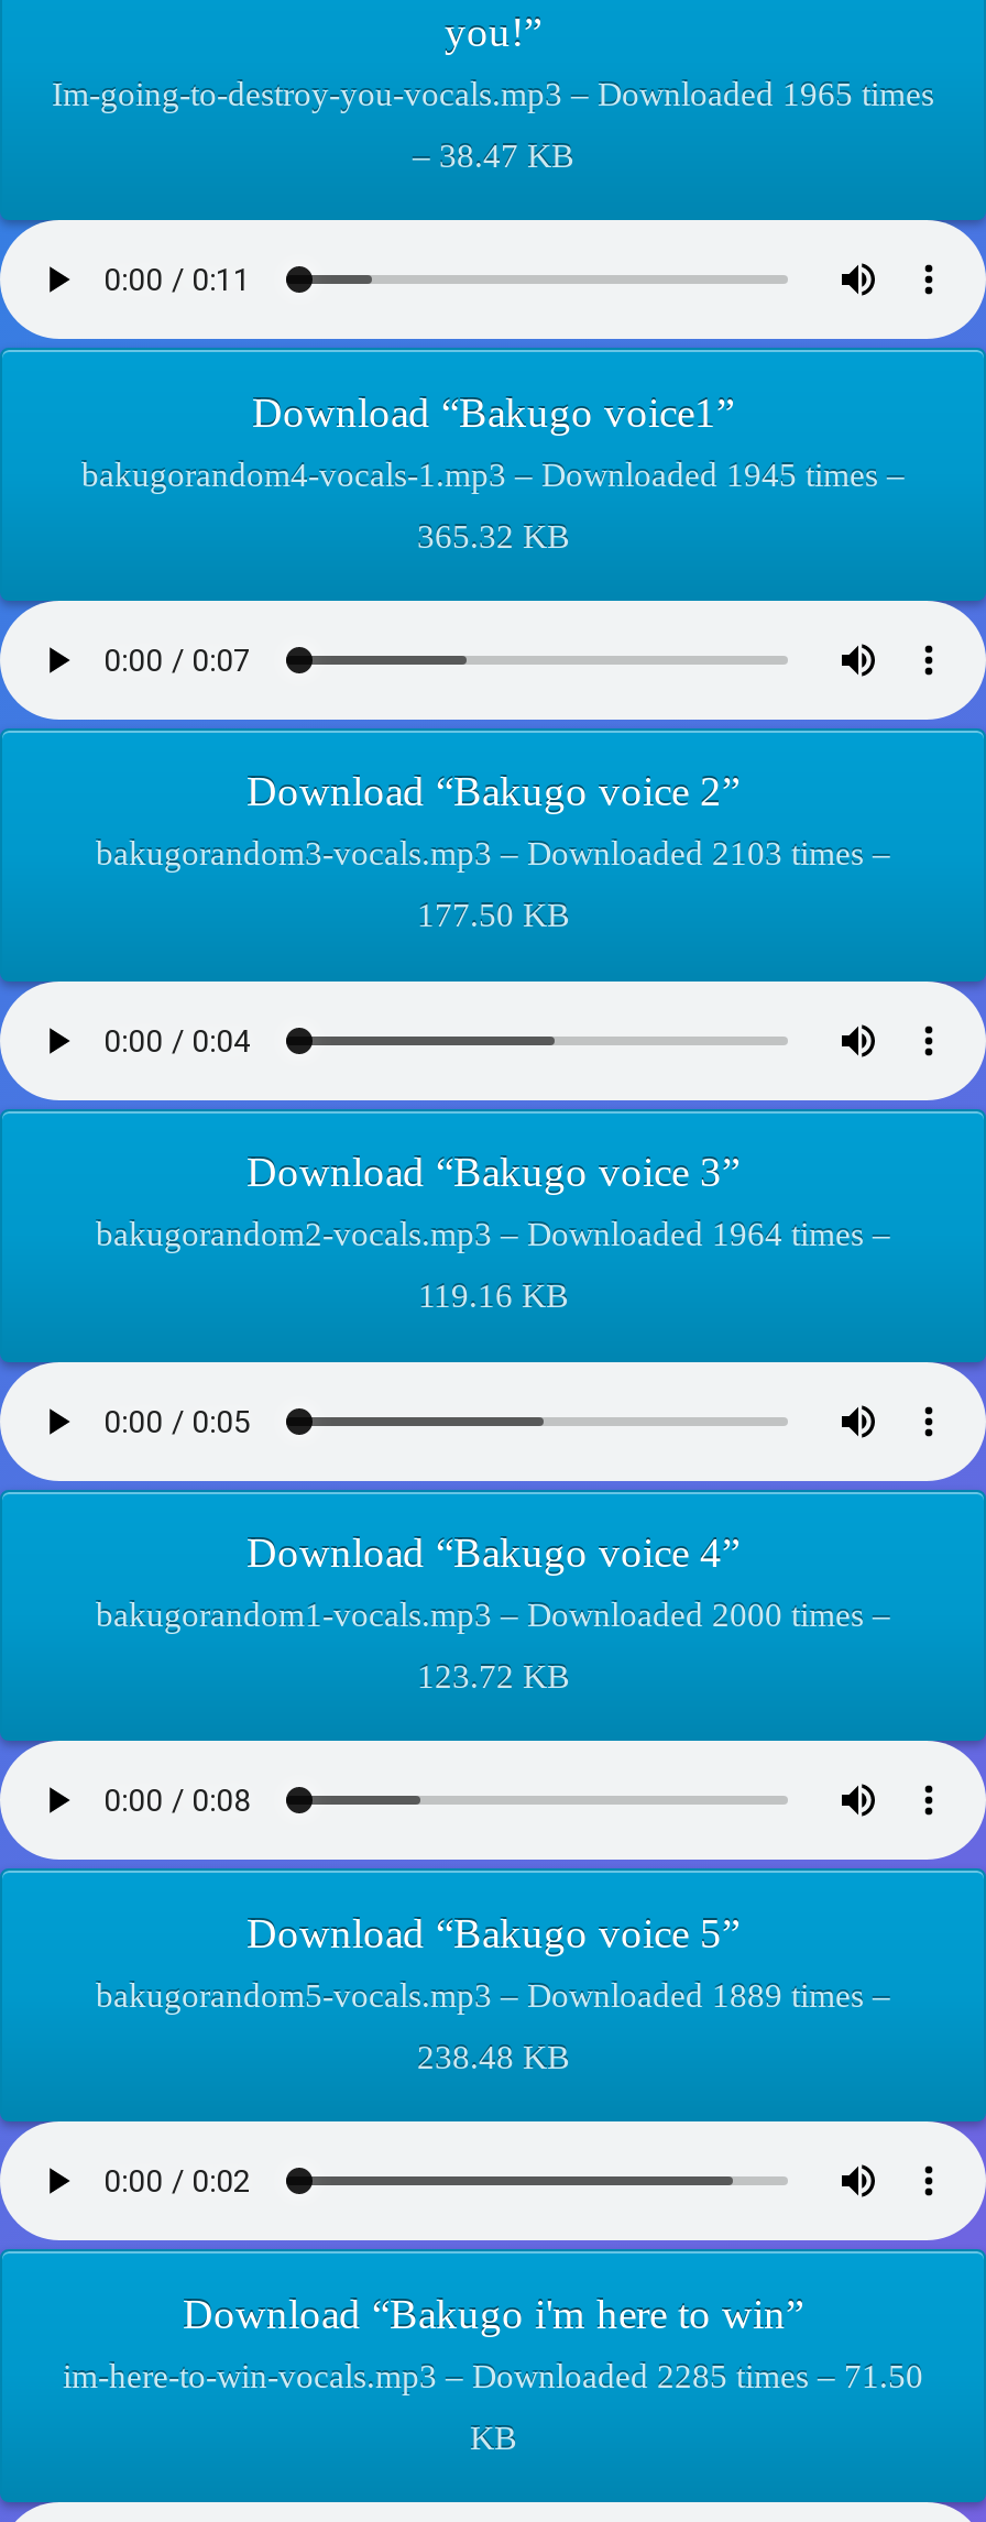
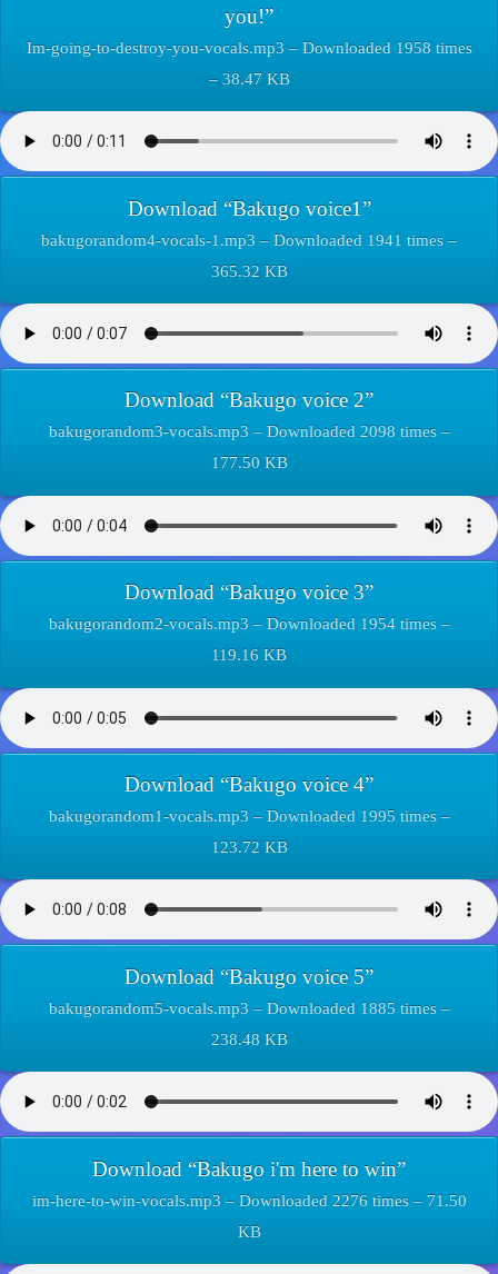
- Im-going-to-destroy-you-vocals.mp3 – Downloaded 1965 times
+ Im-going-to-destroy-you-vocals.mp3 – Downloaded 1958 times

- bakugorandom4-vocals-1.mp3 – Downloaded 1945 times –
+ bakugorandom4-vocals-1.mp3 – Downloaded 1941 times –

- bakugorandom3-vocals.mp3 – Downloaded 2103 times –
+ bakugorandom3-vocals.mp3 – Downloaded 2098 times –

- bakugorandom2-vocals.mp3 – Downloaded 1964 times –
+ bakugorandom2-vocals.mp3 – Downloaded 1954 times –

- bakugorandom1-vocals.mp3 – Downloaded 2000 times –
+ bakugorandom1-vocals.mp3 – Downloaded 1995 times –

- bakugorandom5-vocals.mp3 – Downloaded 1889 times –
+ bakugorandom5-vocals.mp3 – Downloaded 1885 times –

- im-here-to-win-vocals.mp3 – Downloaded 2285 times – 71.50
+ im-here-to-win-vocals.mp3 – Downloaded 2276 times – 71.50
